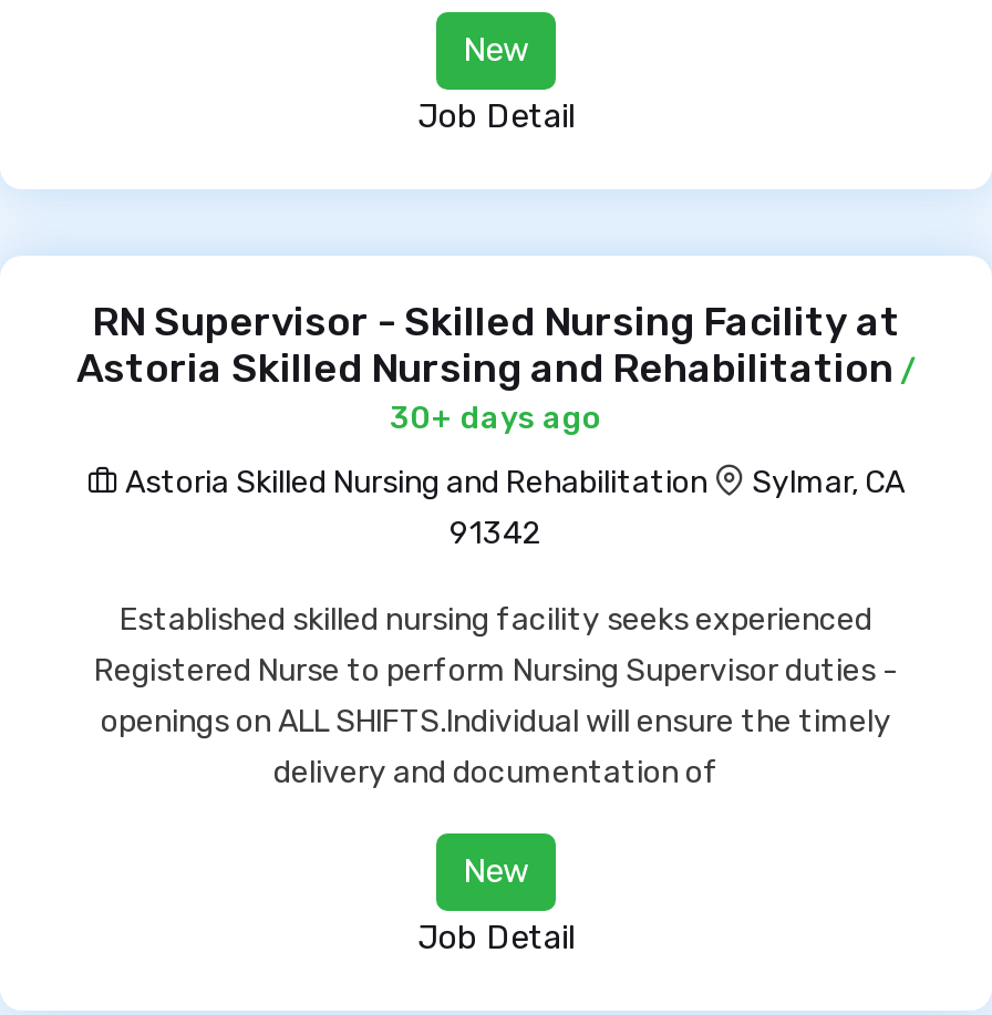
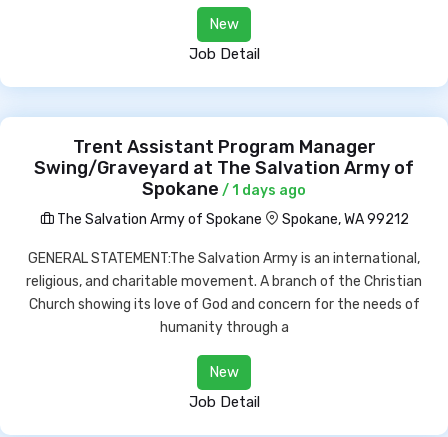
- RN Supervisor - Skilled Nursing Facility at
- Astoria Skilled Nursing and Rehabilitation /
- 30+ days ago
+ Trent Assistant Program Manager
+ Swing/Graveyard at The Salvation Army of
+ Spokane / 1 days ago

- Astoria Skilled Nursing and Rehabilitation
- Sylmar, CA
- 91342
+ The Salvation Army of Spokane
+ Spokane, WA 99212

- Established skilled nursing facility seeks experienced
- Registered Nurse to perform Nursing Supervisor duties -
- openings on ALL SHIFTS.Individual will ensure the timely
- delivery and documentation of
+ GENERAL STATEMENT:The Salvation Army is an international,
+ religious, and charitable movement. A branch of the Christian
+ Church showing its love of God and concern for the needs of
+ humanity through a
